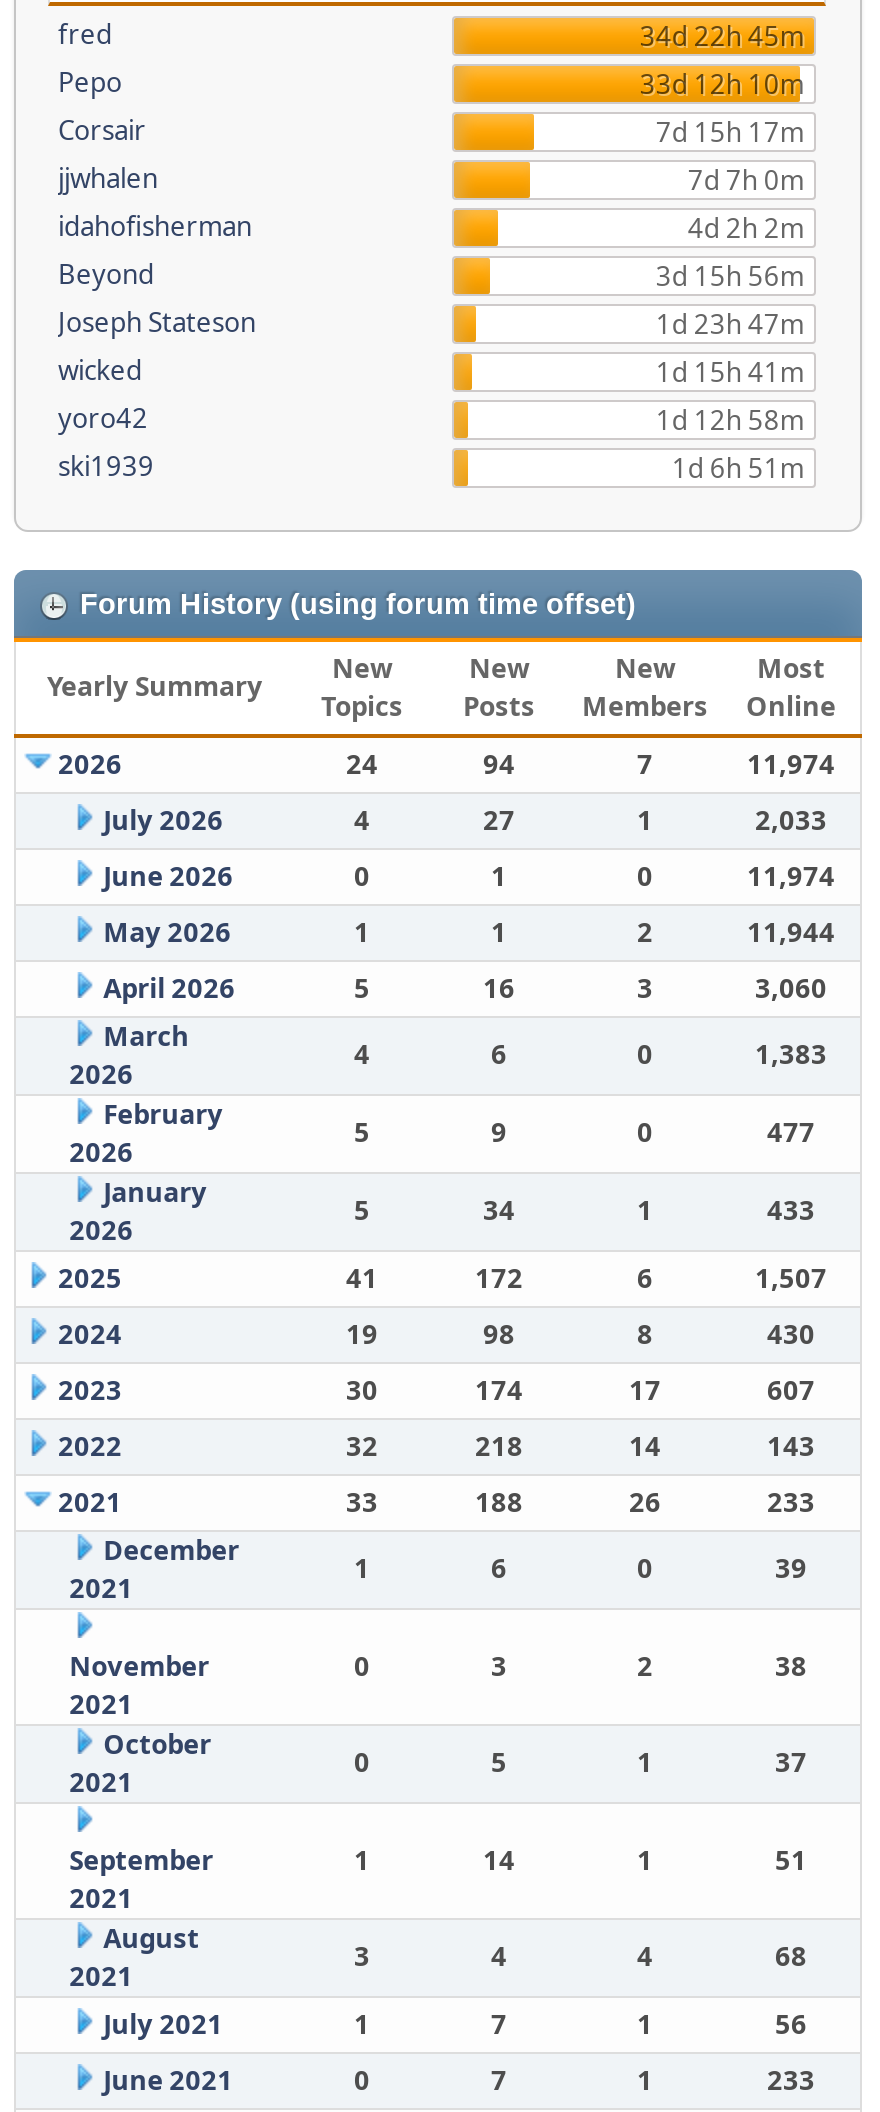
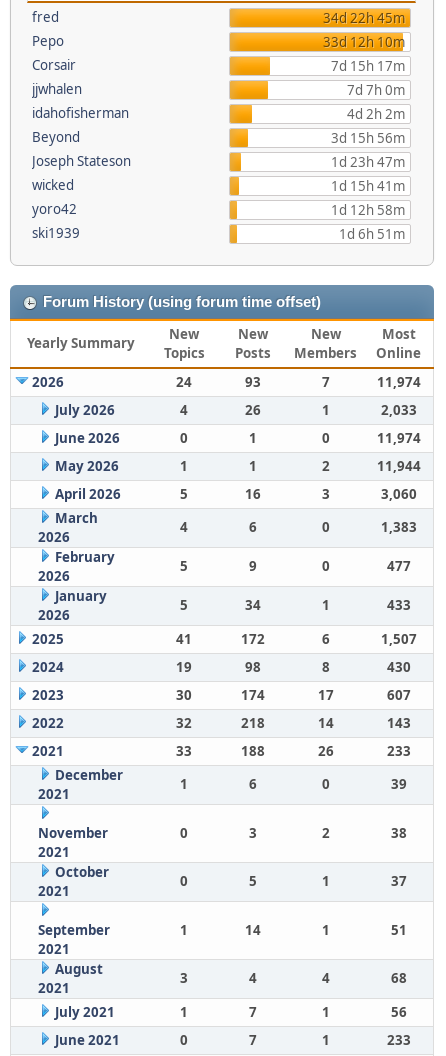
- 94
+ 93

- 27
+ 26
